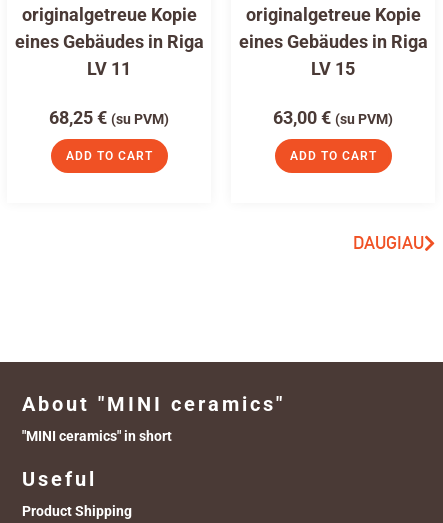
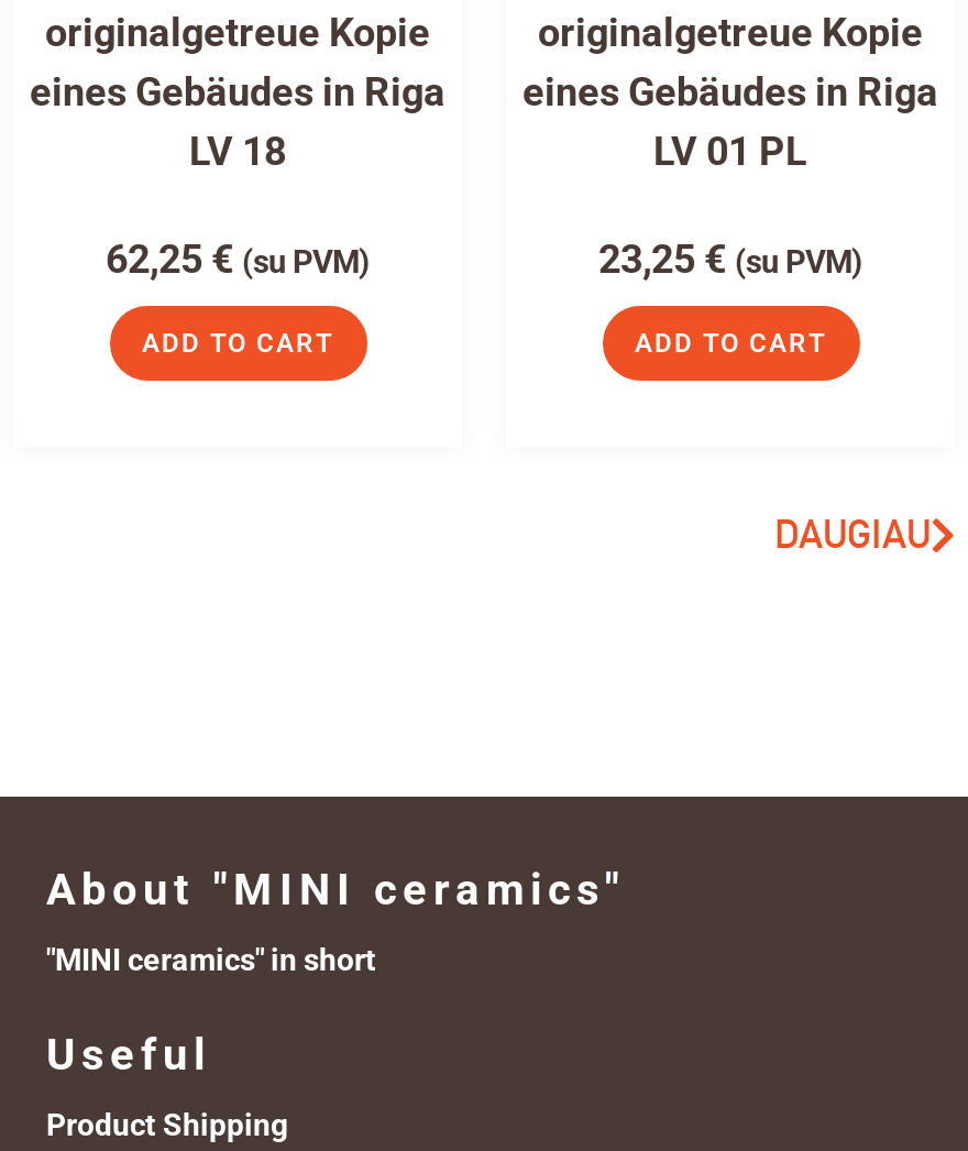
- LV 11
+ LV 18

- LV 15
+ LV 01 PL

- 68,25 € (su PVM)
+ 62,25 € (su PVM)

- 63,00 € (su PVM)
+ 23,25 € (su PVM)
